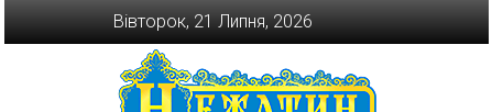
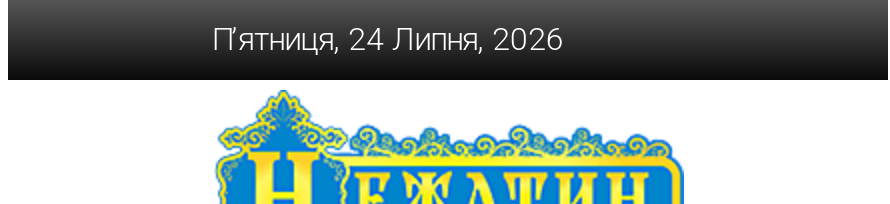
- Вівторок, 21 Липня, 2026
+ П’ятниця, 24 Липня, 2026
